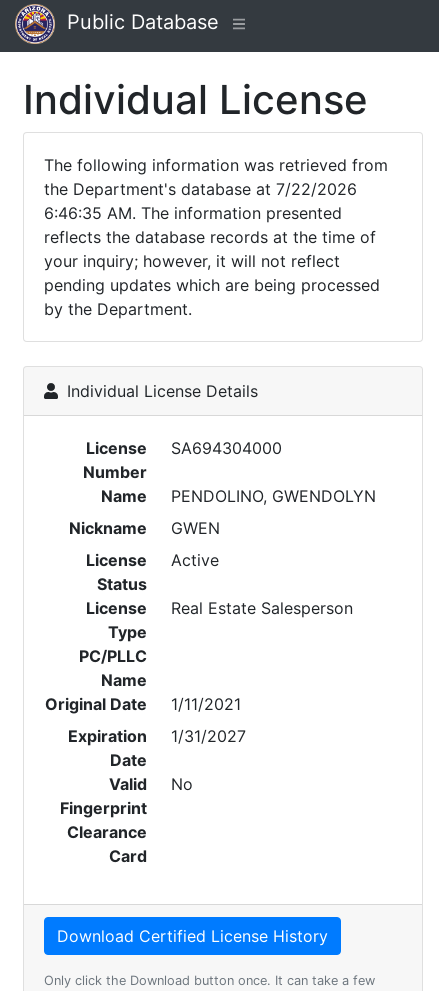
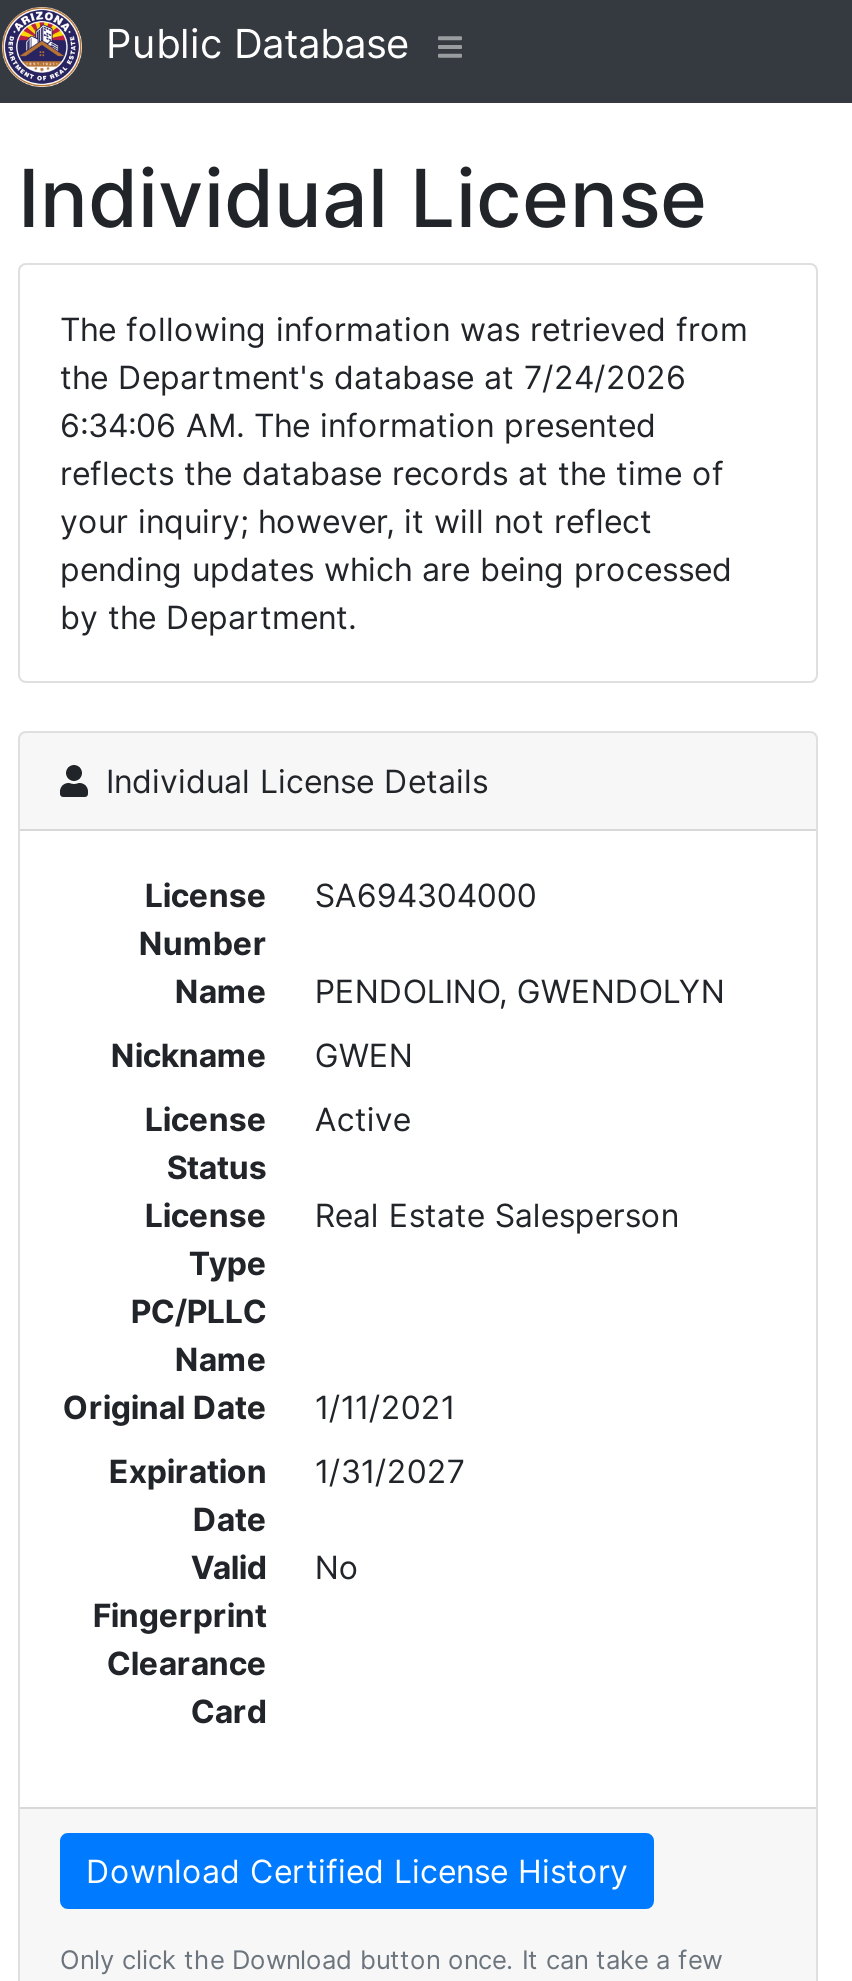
- the Department's database at 7/22/2026
+ the Department's database at 7/24/2026

- 6:46:35 AM. The information presented
+ 6:34:06 AM. The information presented
